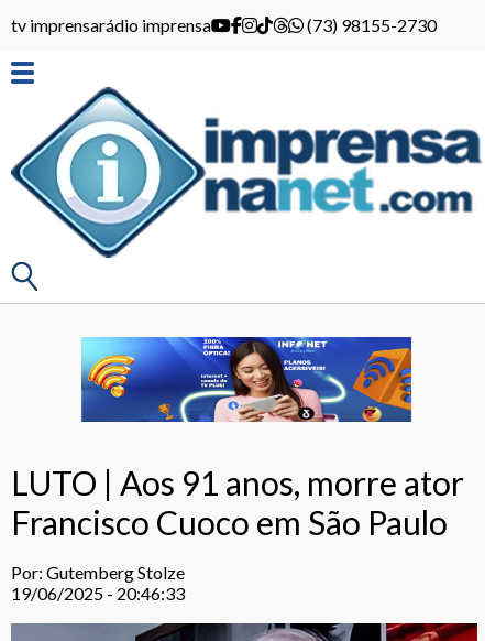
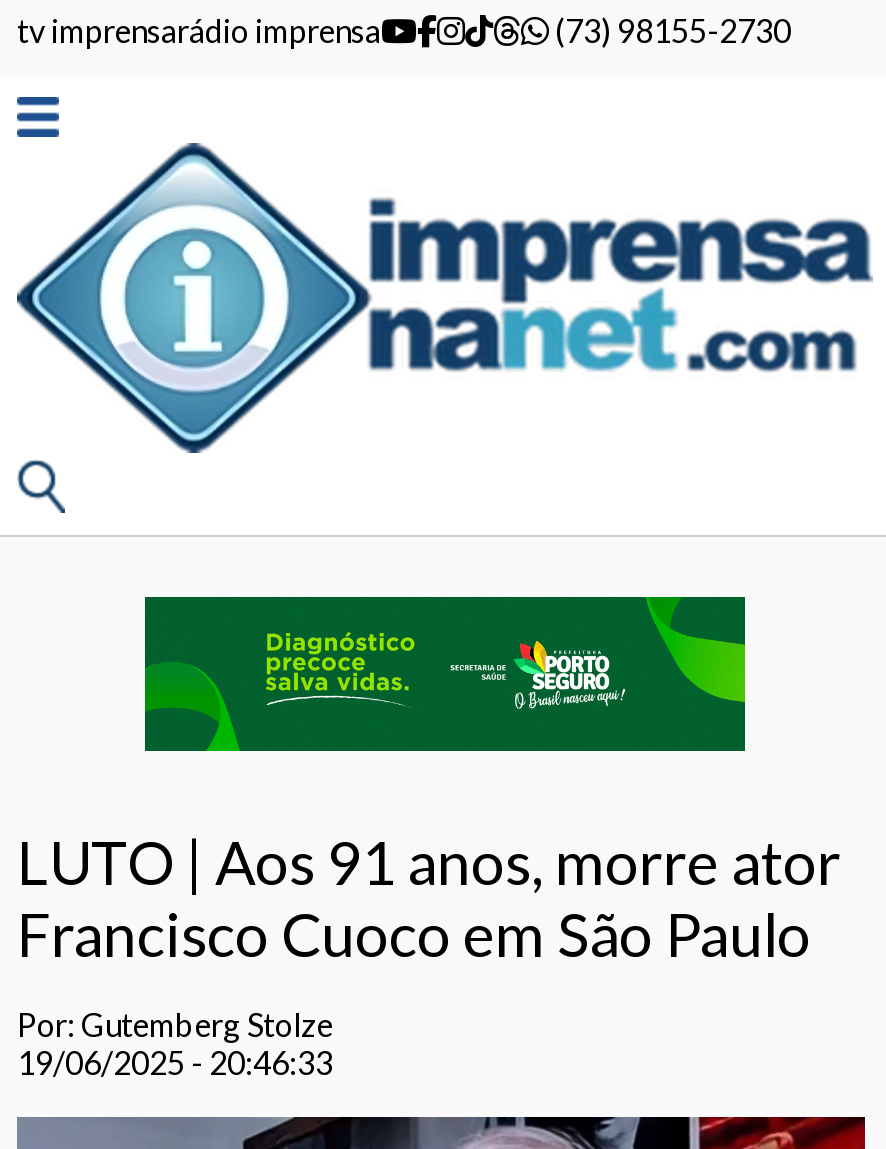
- [image]
+ [image]
